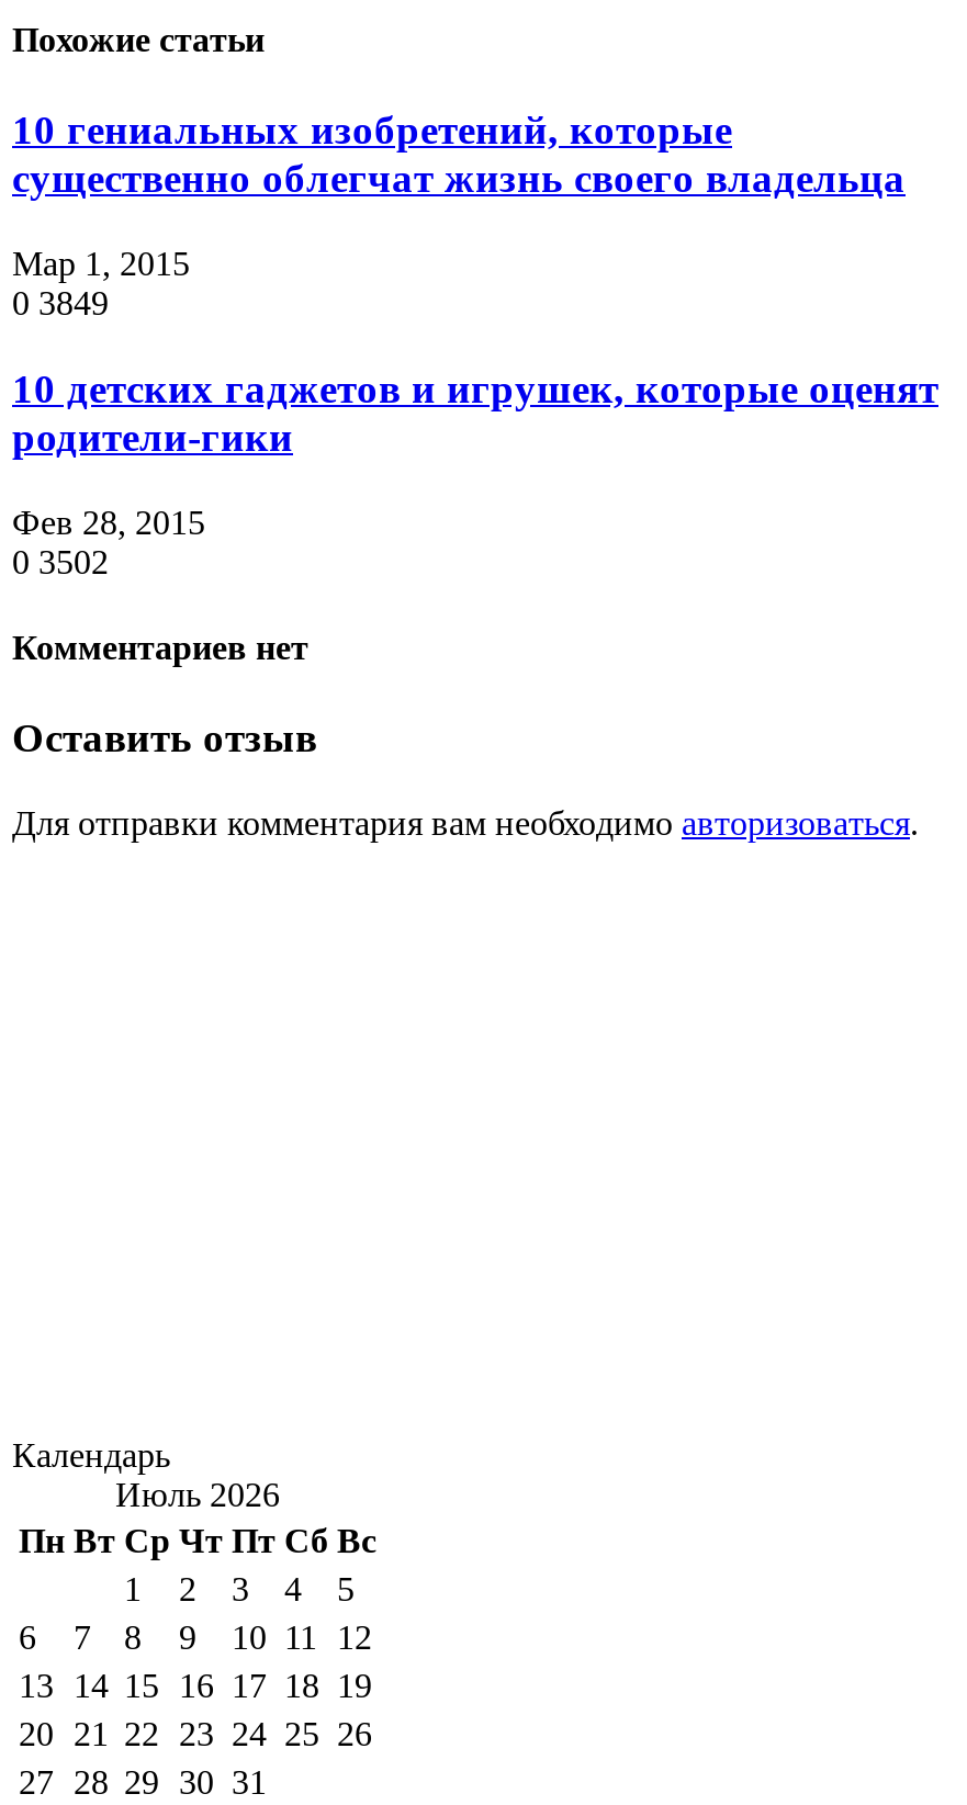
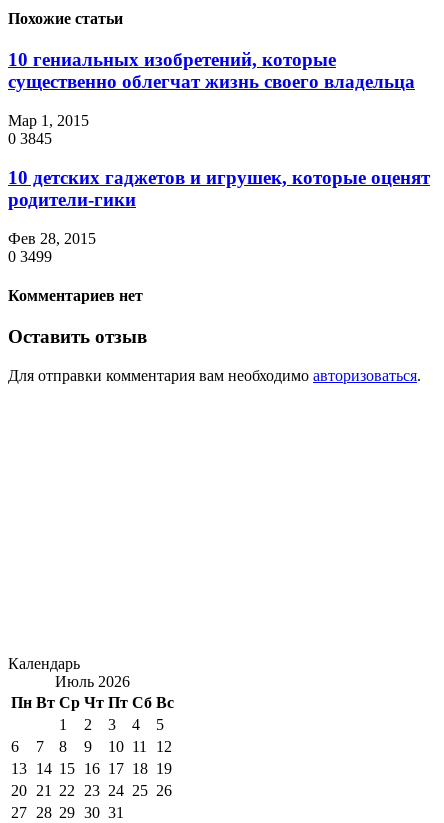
- 0 3849
+ 0 3845

- 0 3502
+ 0 3499
